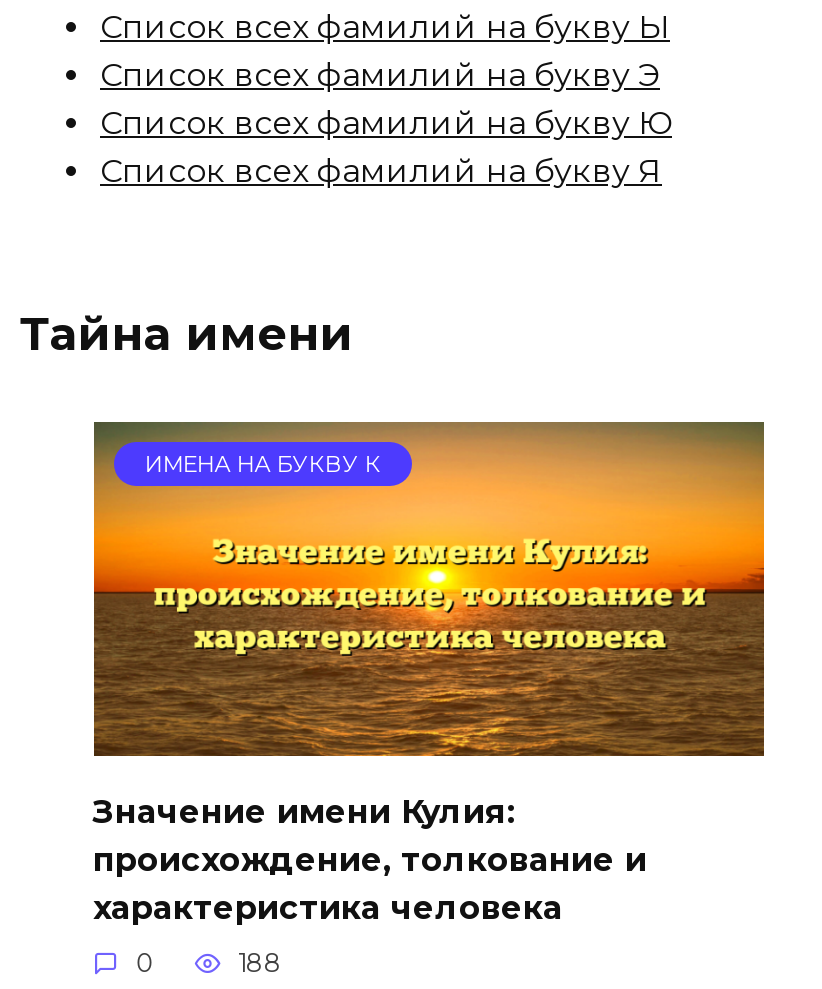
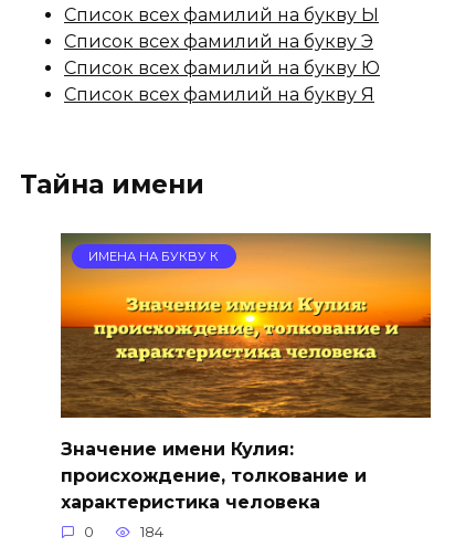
- 188
+ 184
